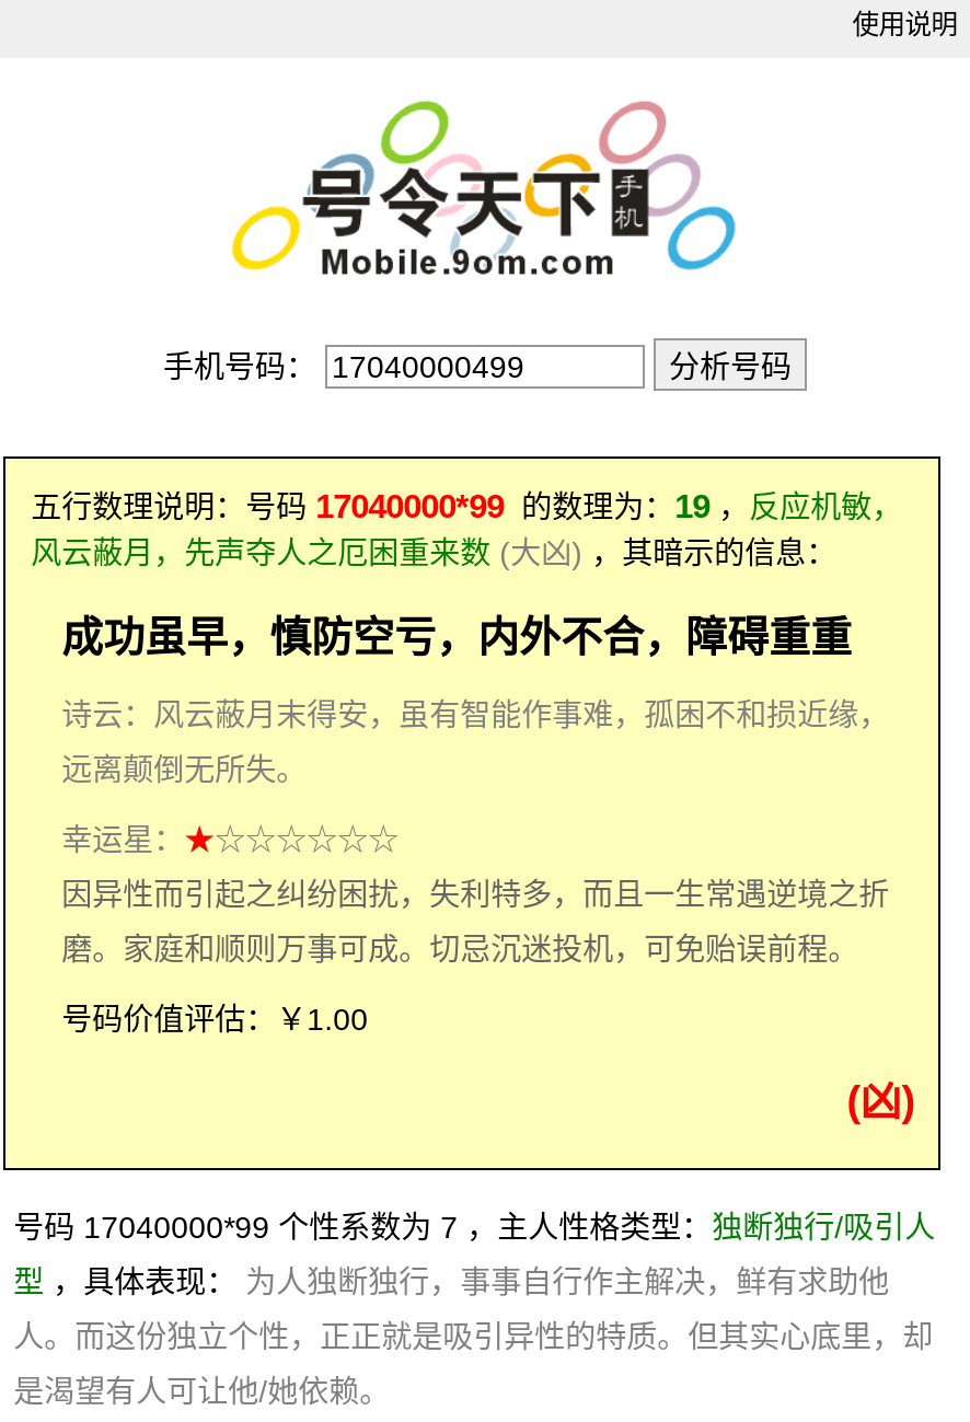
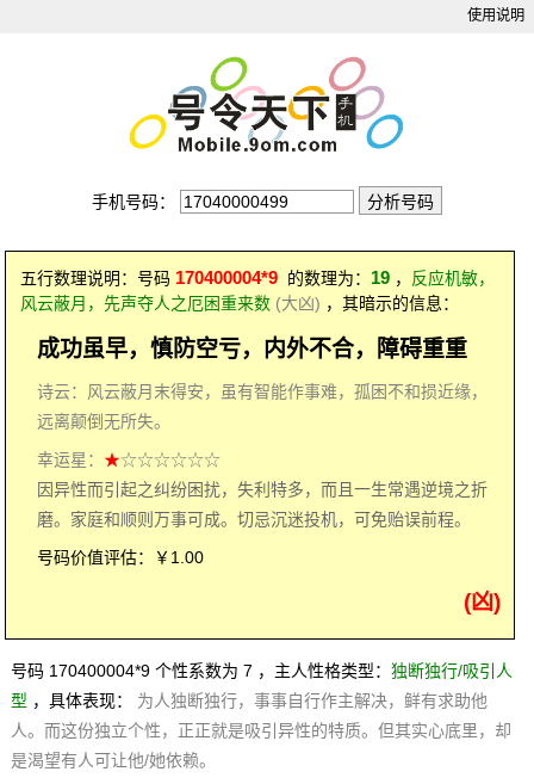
- 五行数理说明：号码17040000*99的数理为：19，反应机敏，
+ 五行数理说明：号码170400004*9的数理为：19，反应机敏，

- 号码 17040000*99 个性系数为 7 ，主人性格类型：独断独行/吸引人
+ 号码 170400004*9 个性系数为 7 ，主人性格类型：独断独行/吸引人
